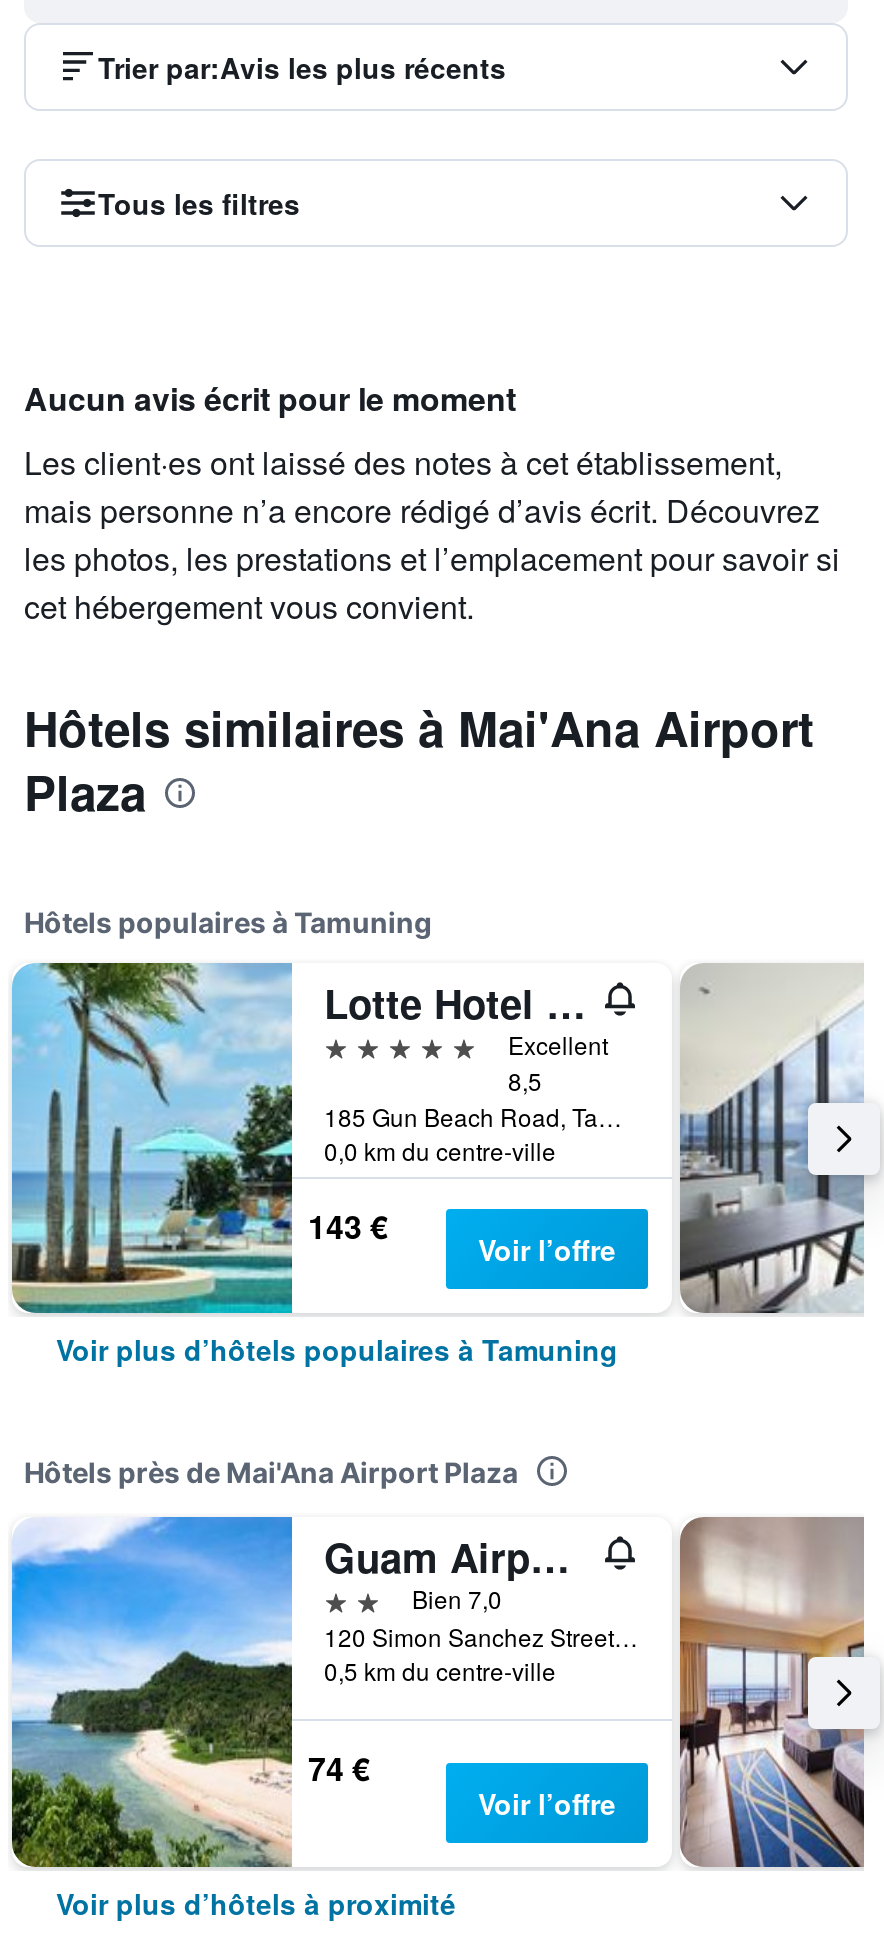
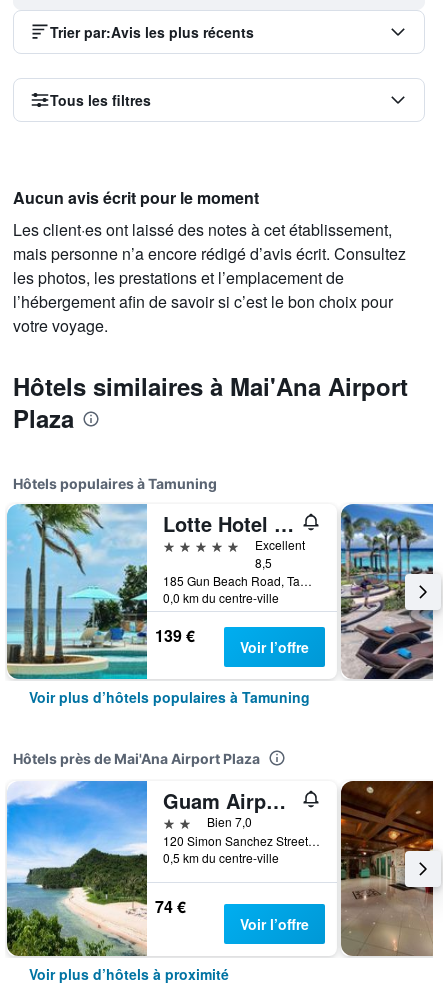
- mais personne n’a encore rédigé d’avis écrit. Découvrez
- les photos, les prestations et l’emplacement pour savoir si
- cet hébergement vous convient.
+ mais personne n’a encore rédigé d’avis écrit. Consultez
+ les photos, les prestations et l’emplacement de
+ l’hébergement afin de savoir si c’est le bon choix pour
+ votre voyage.

- [image]
+ [image]

- 143 €
+ 139 €

- [image]
+ [image]
